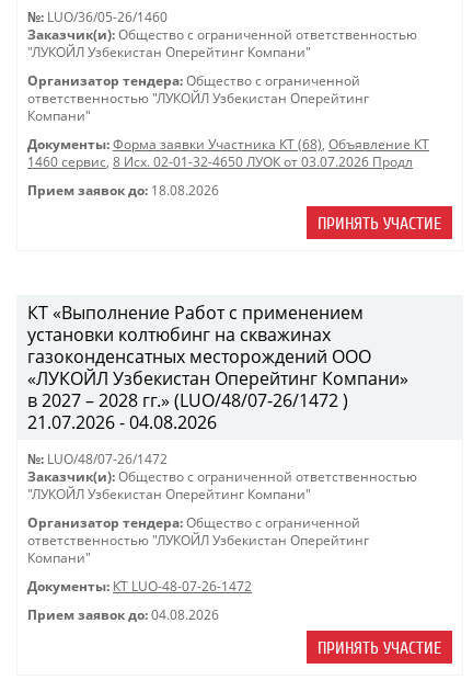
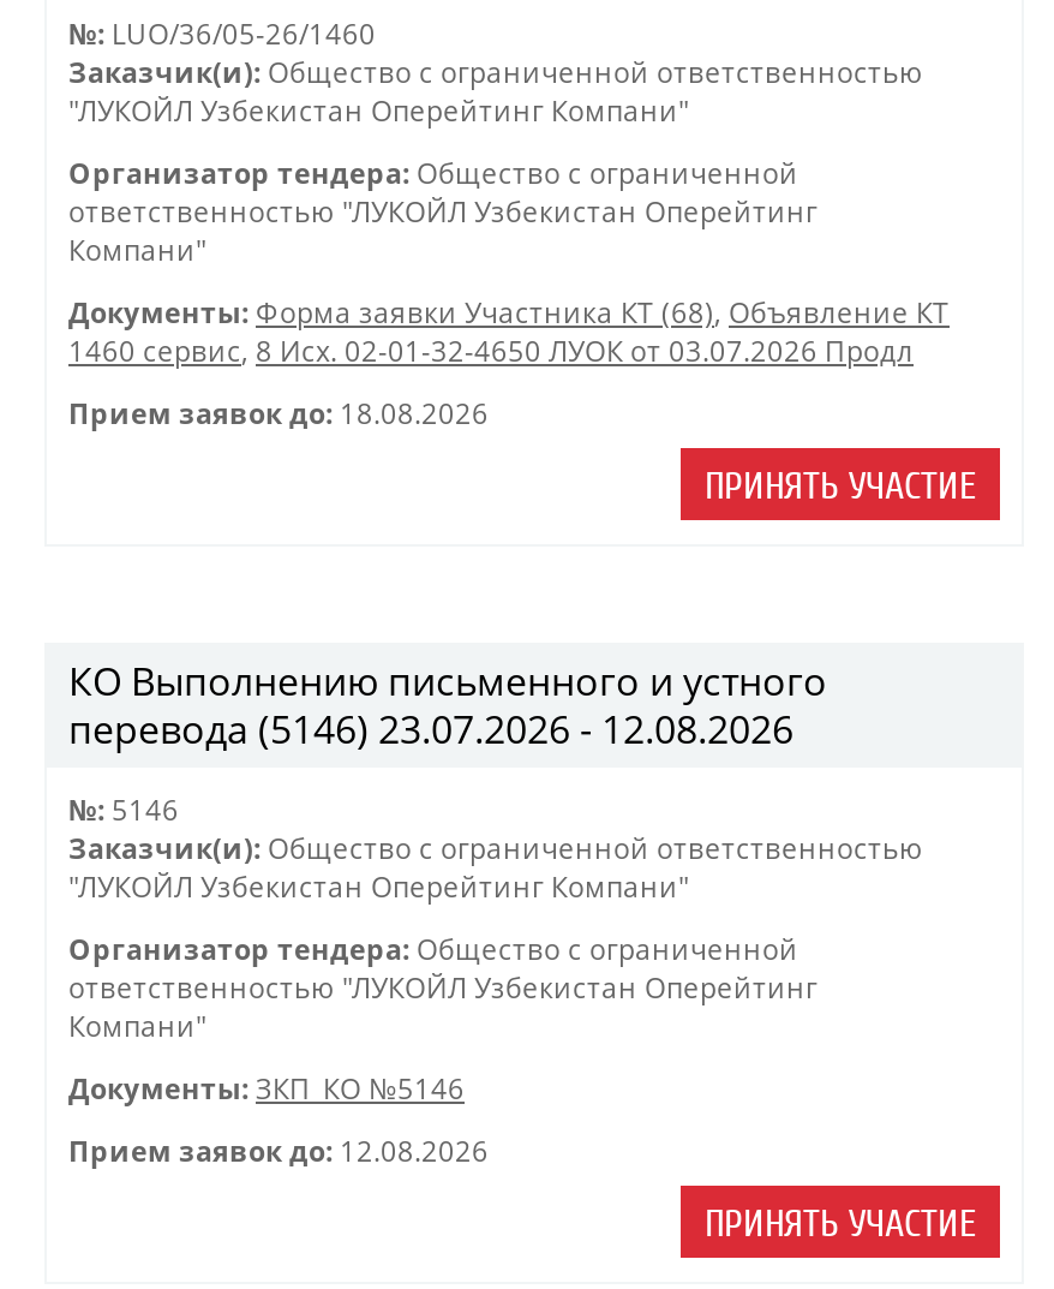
- КТ «Выполнение Работ с применением
- установки колтюбинг на скважинах
- газоконденсатных месторождений ООО
- «ЛУКОЙЛ Узбекистан Оперейтинг Компани»
- в 2027 – 2028 гг.» (LUO/48/07-26/1472 )
- 21.07.2026 - 04.08.2026
+ КО Выполнению письменного и устного
+ перевода (5146) 23.07.2026 - 12.08.2026

- №: LUO/48/07-26/1472
+ №: 5146

- Документы: КТ LUO-48-07-26-1472
+ Документы: ЗКП_КО №5146

- Прием заявок до: 04.08.2026
+ Прием заявок до: 12.08.2026
